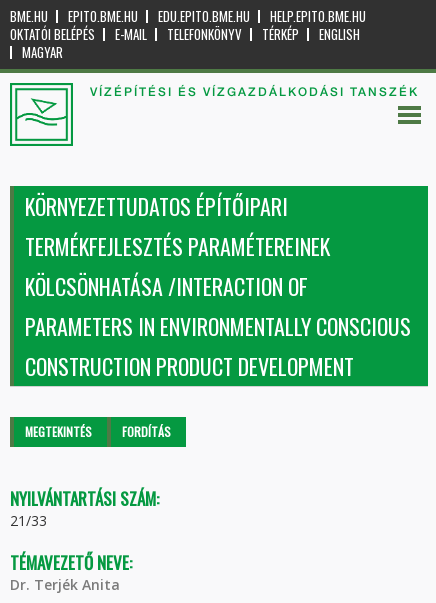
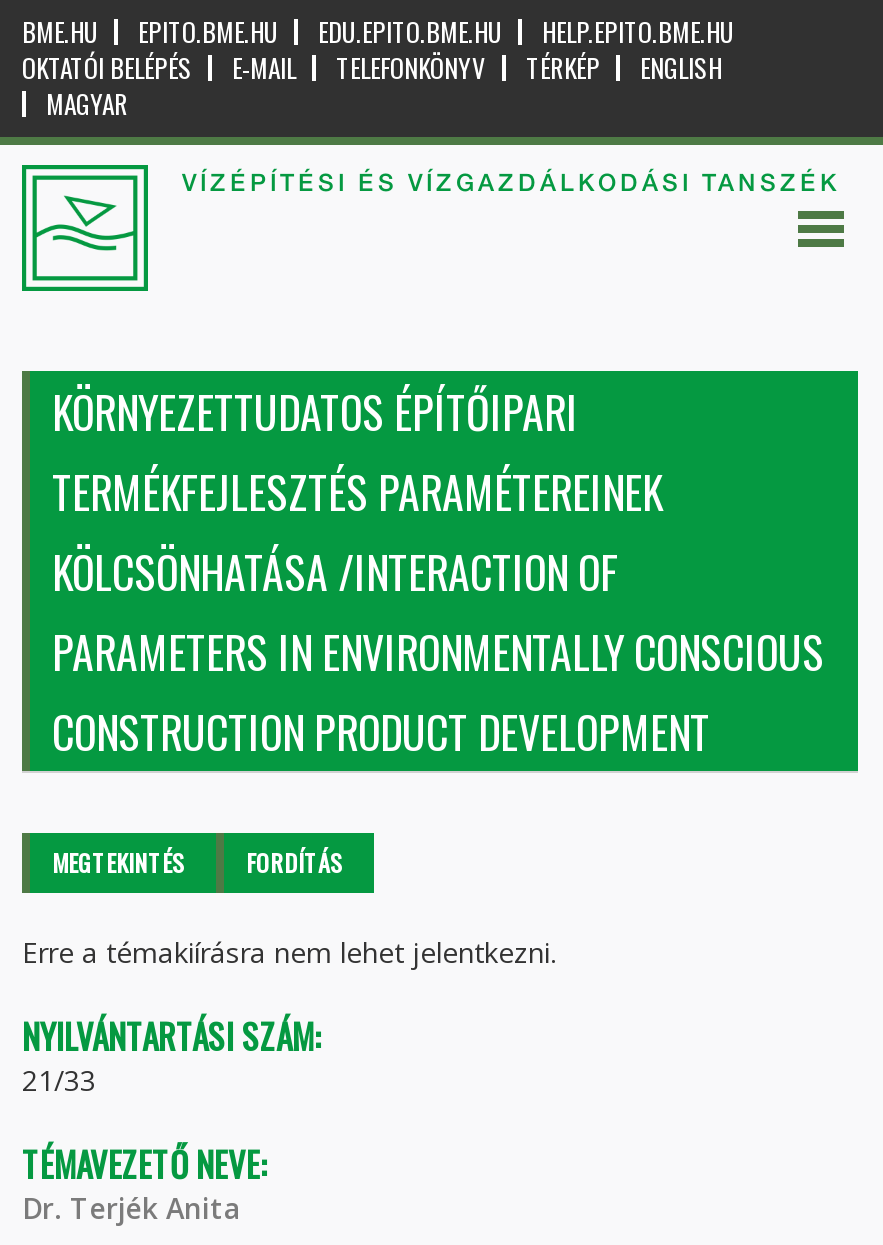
+ Erre a témakiírásra nem lehet jelentkezni.
